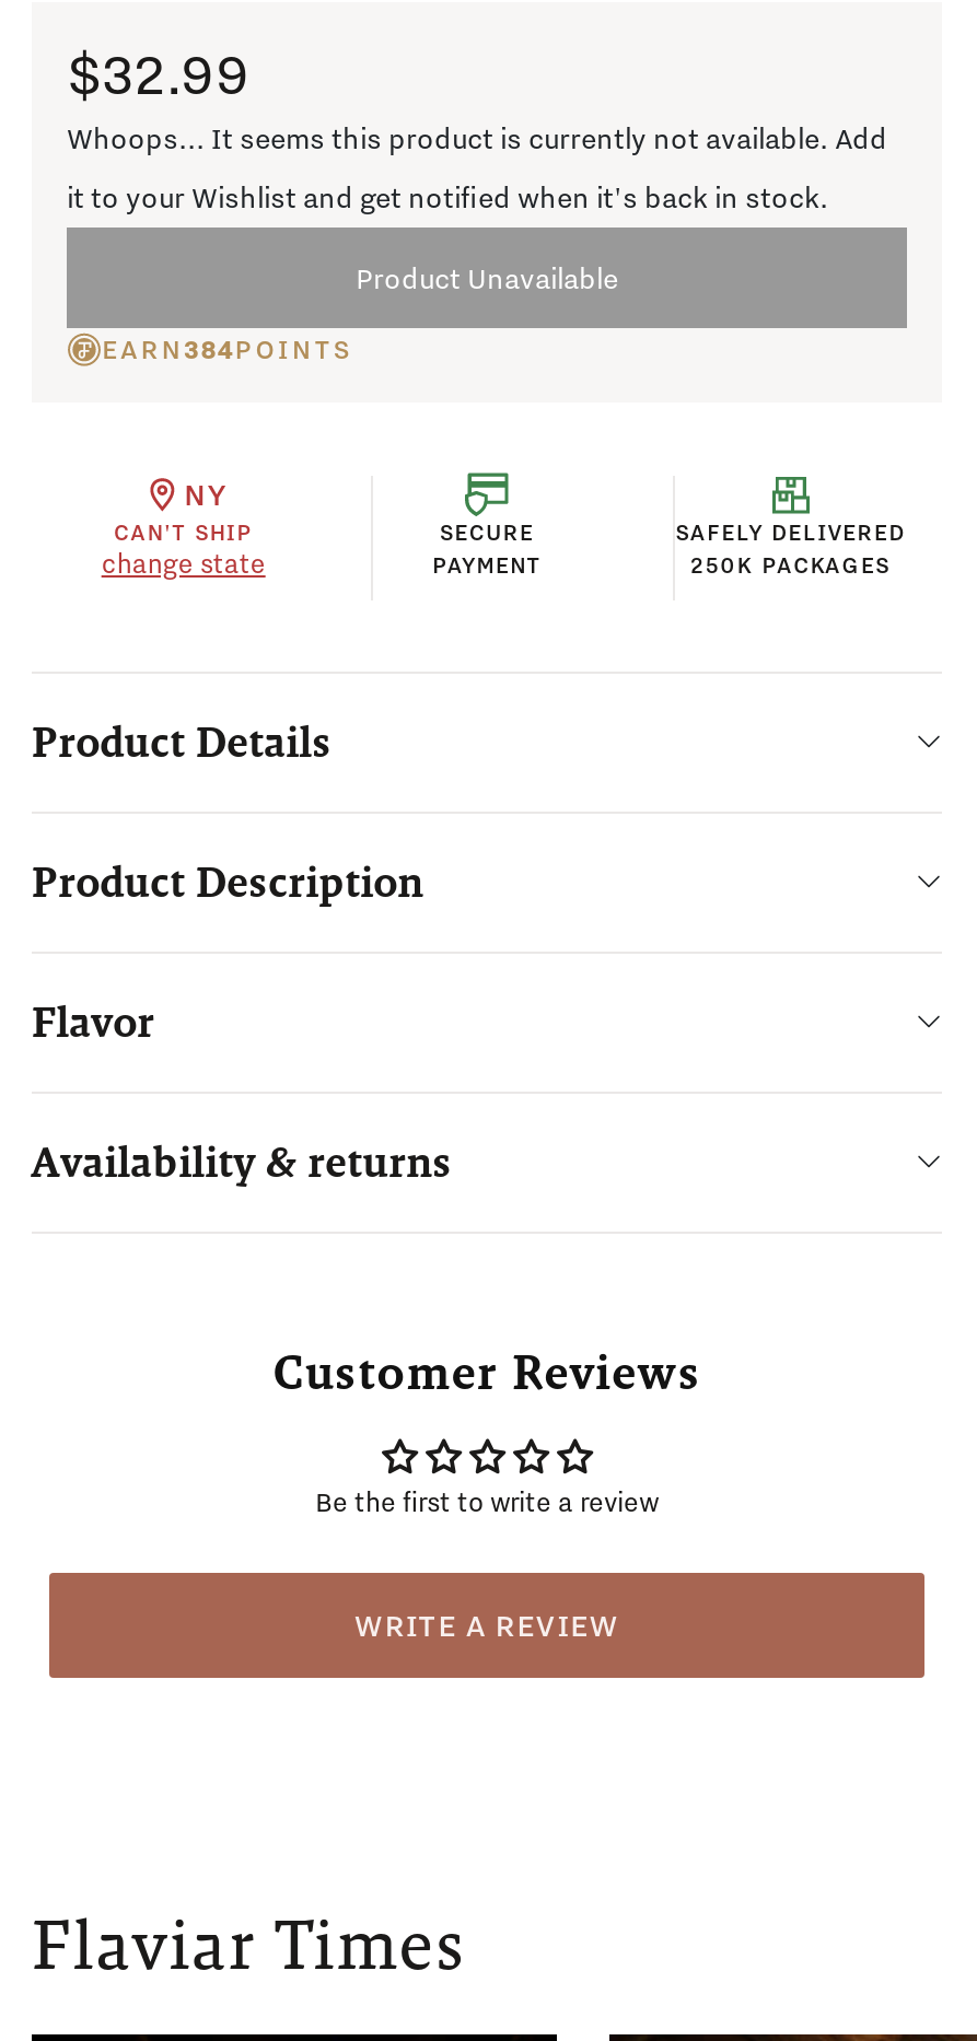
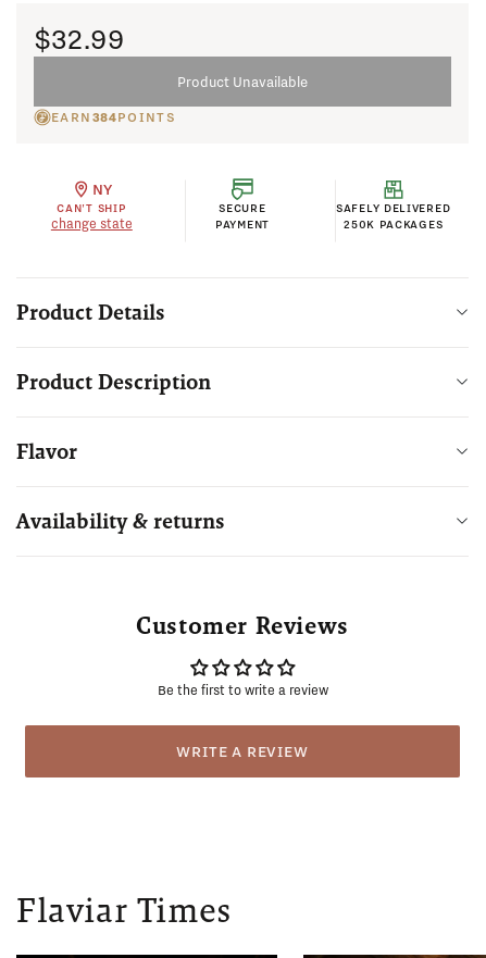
- Whoops... It seems this product is currently not available. Add
- it to your Wishlist and get notified when it's back in stock.
